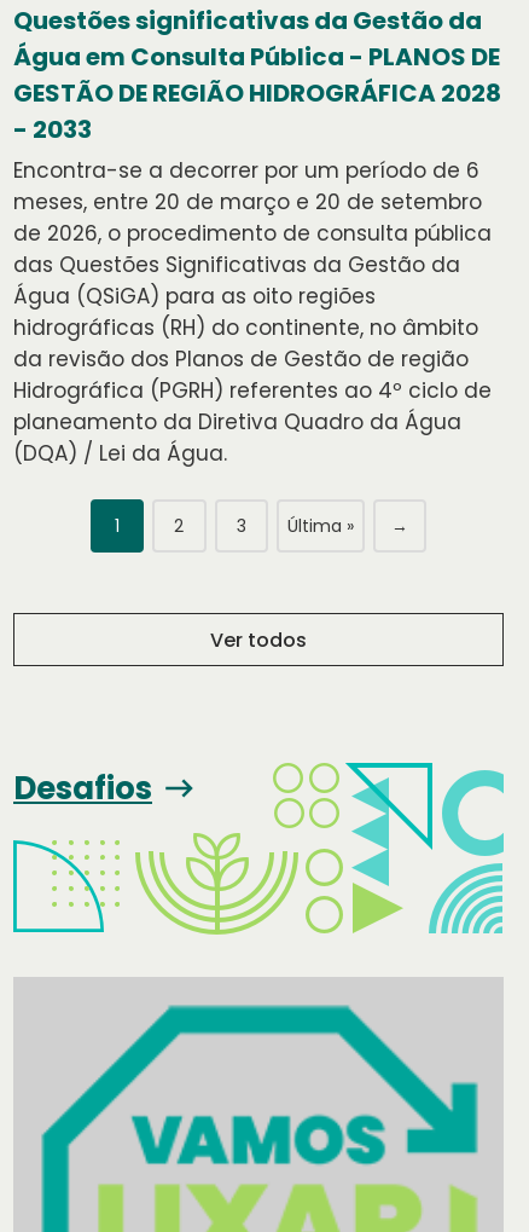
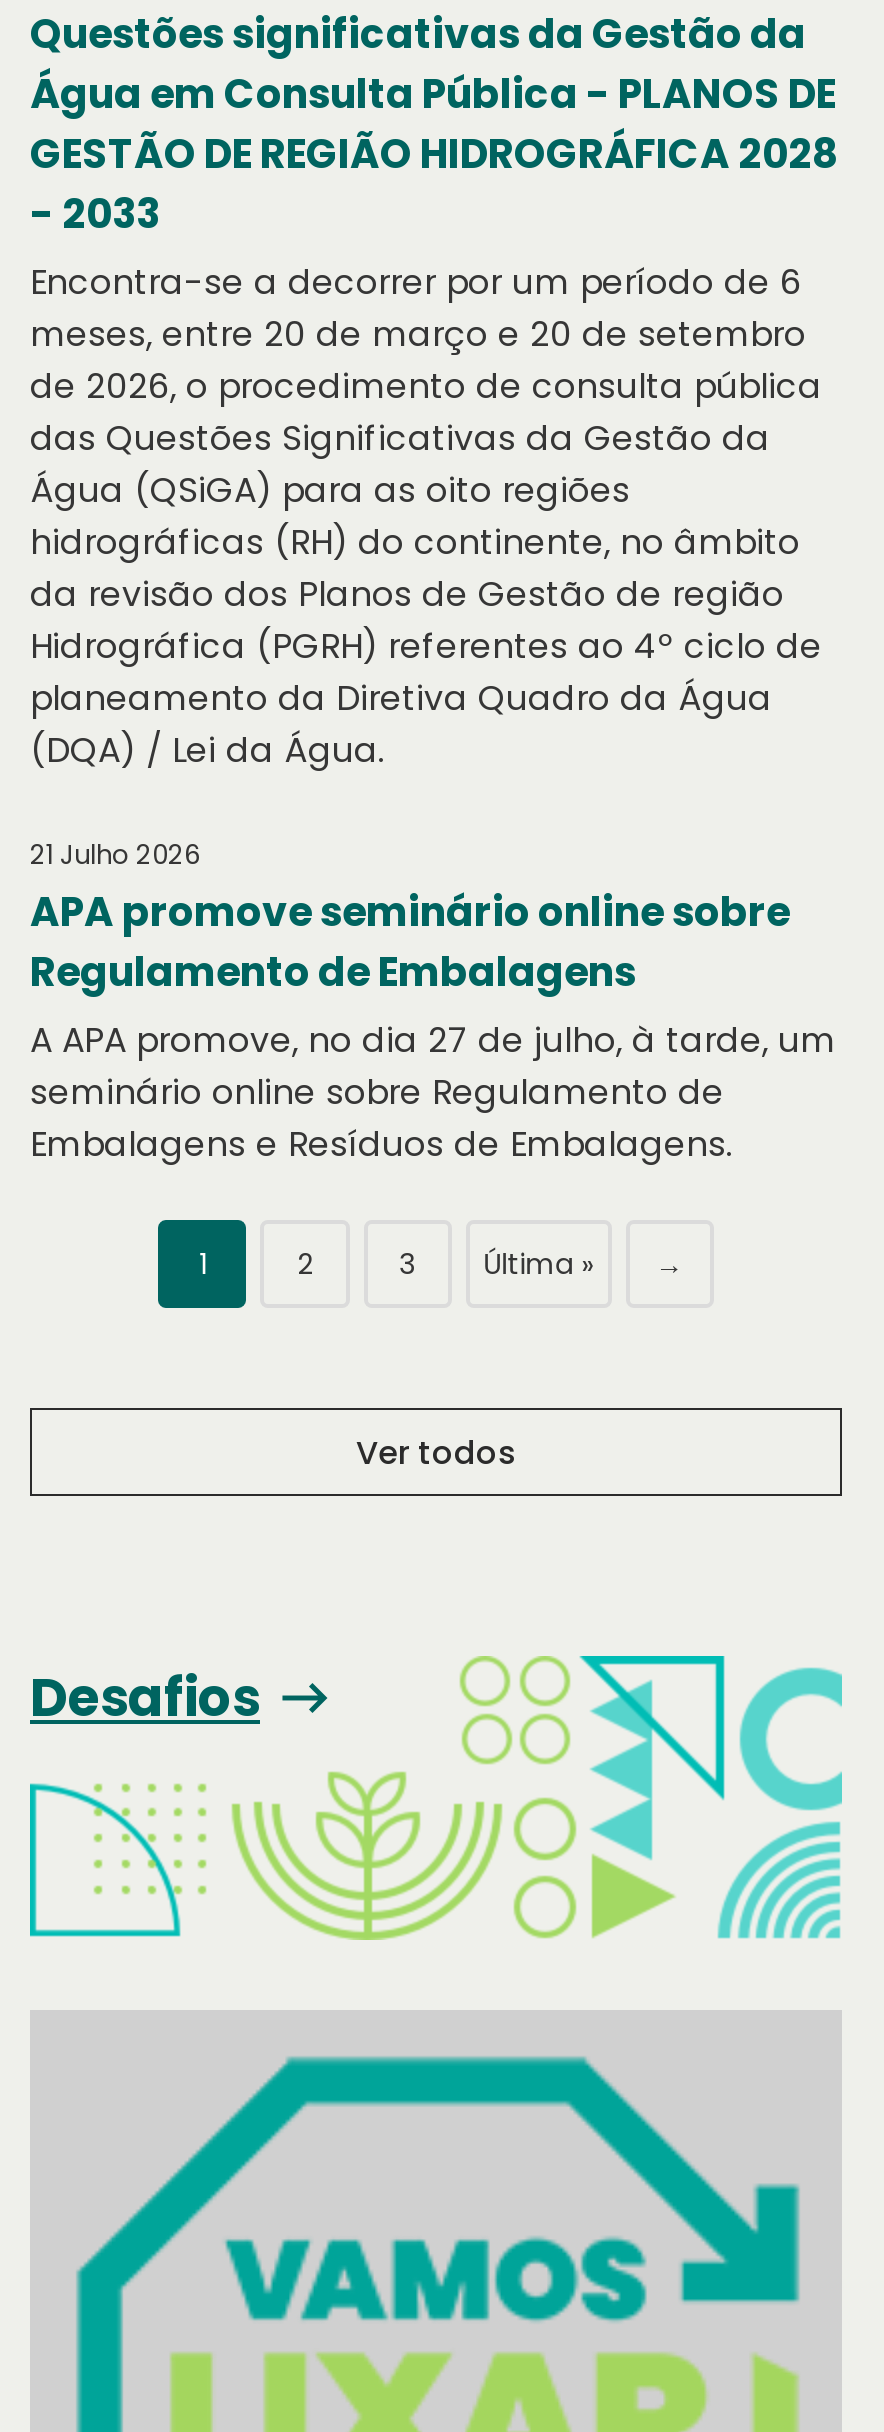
+ 21 Julho 2026
+ APA promove seminário online sobre
+ Regulamento de Embalagens
+ A APA promove, no dia 27 de julho, à tarde, um
+ seminário online sobre Regulamento de
+ Embalagens e Resíduos de Embalagens.
